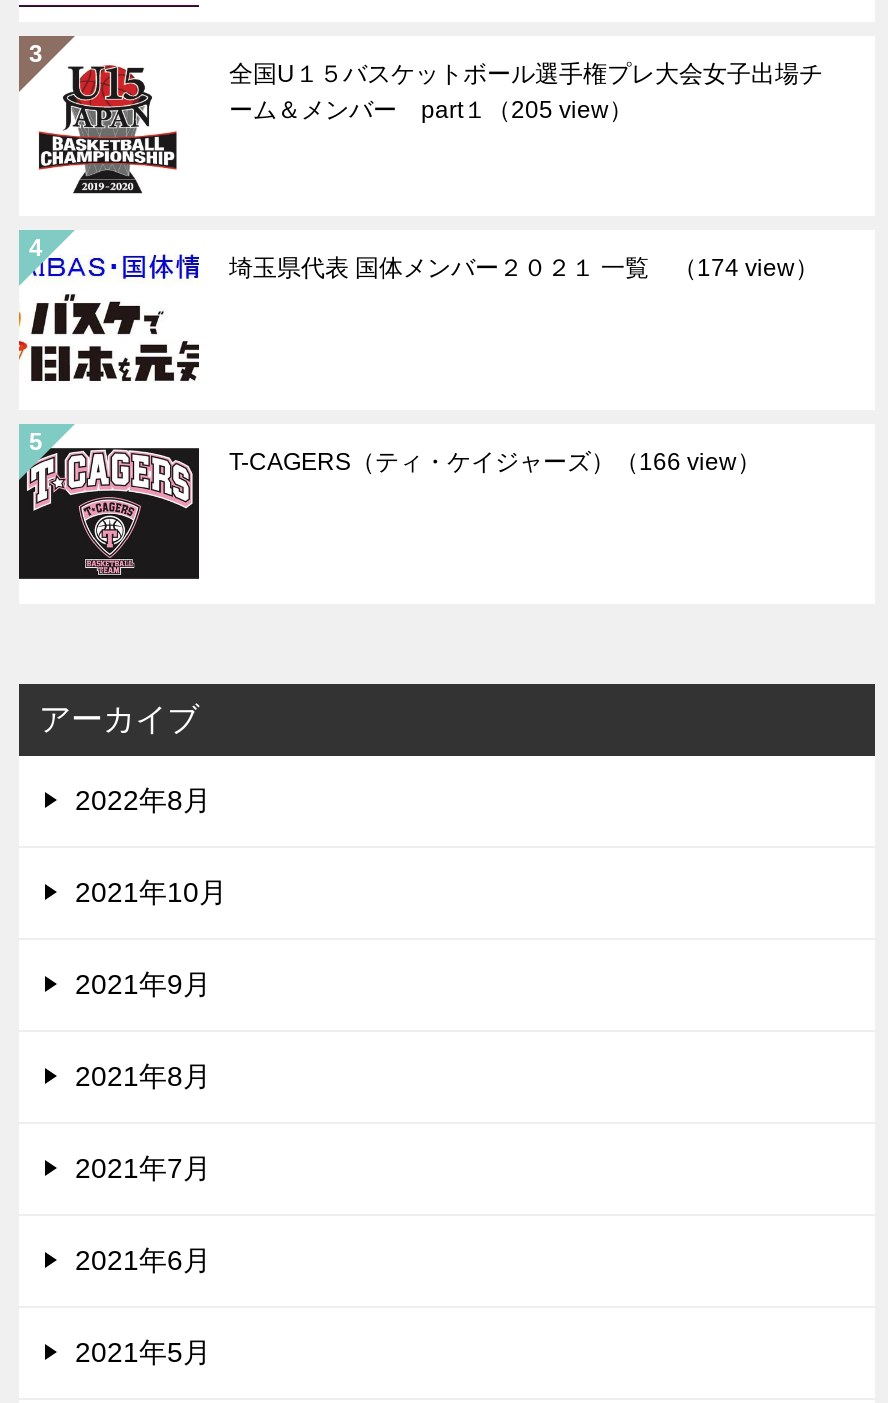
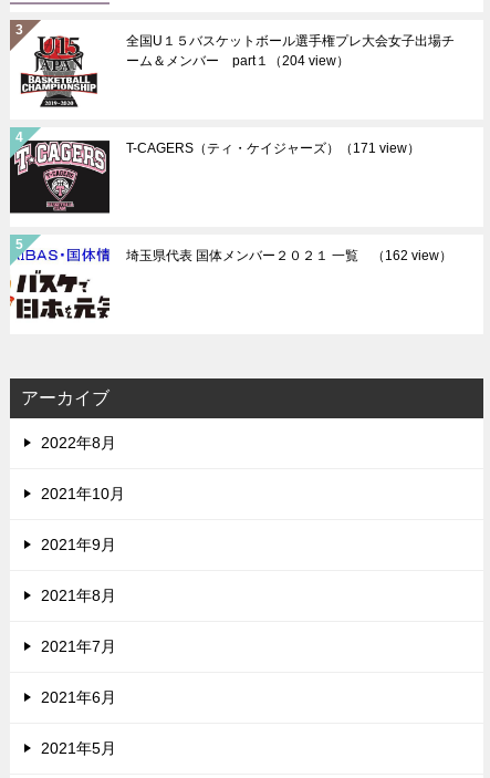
- ーム＆メンバー part１（205 view）
+ ーム＆メンバー part１（204 view）

moved down: [image]

- 埼玉県代表 国体メンバー２０２１ 一覧（174 view）
+ T-CAGERS（ティ・ケイジャーズ）（171 view）

moved up: [image]

- T-CAGERS（ティ・ケイジャーズ）（166 view）
+ 埼玉県代表 国体メンバー２０２１ 一覧（162 view）
